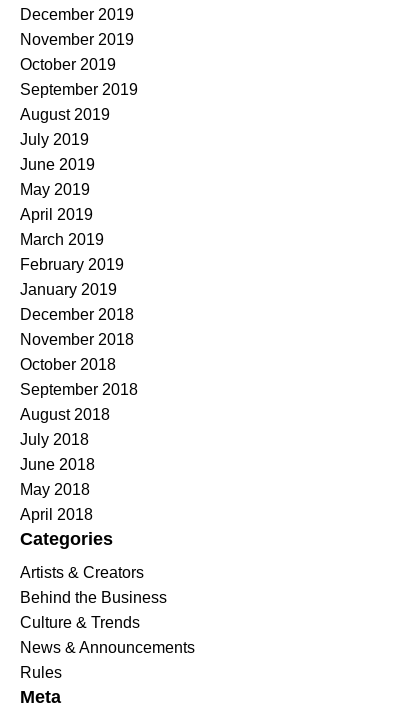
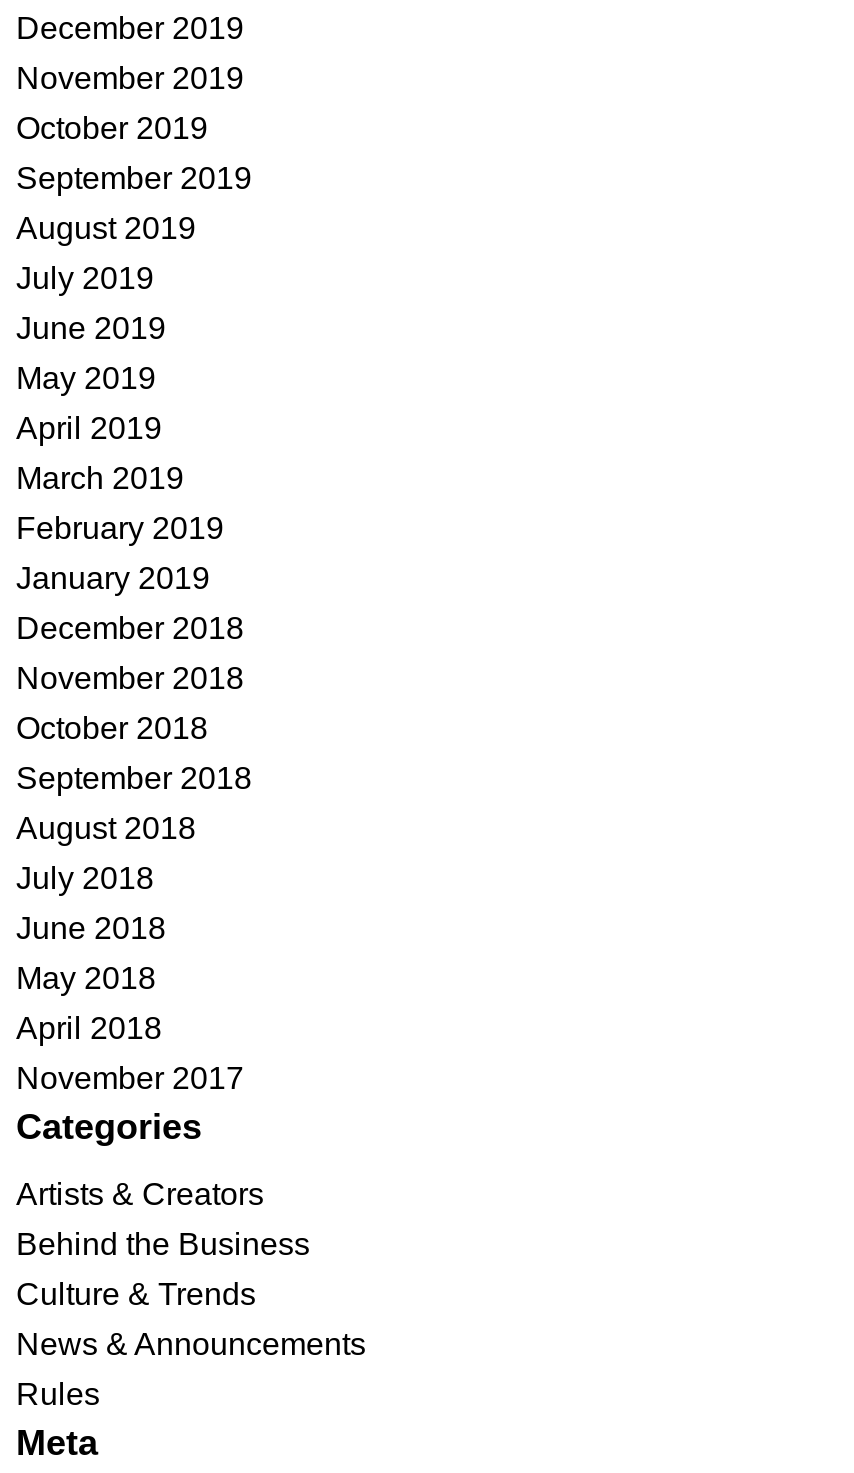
+ November 2017
